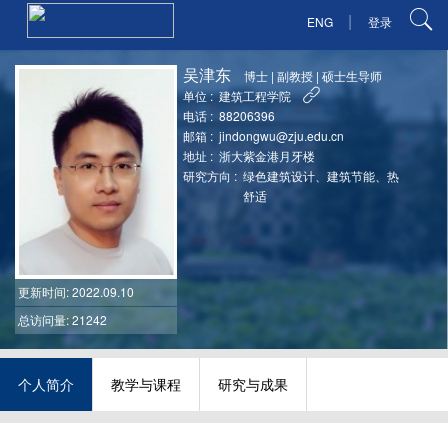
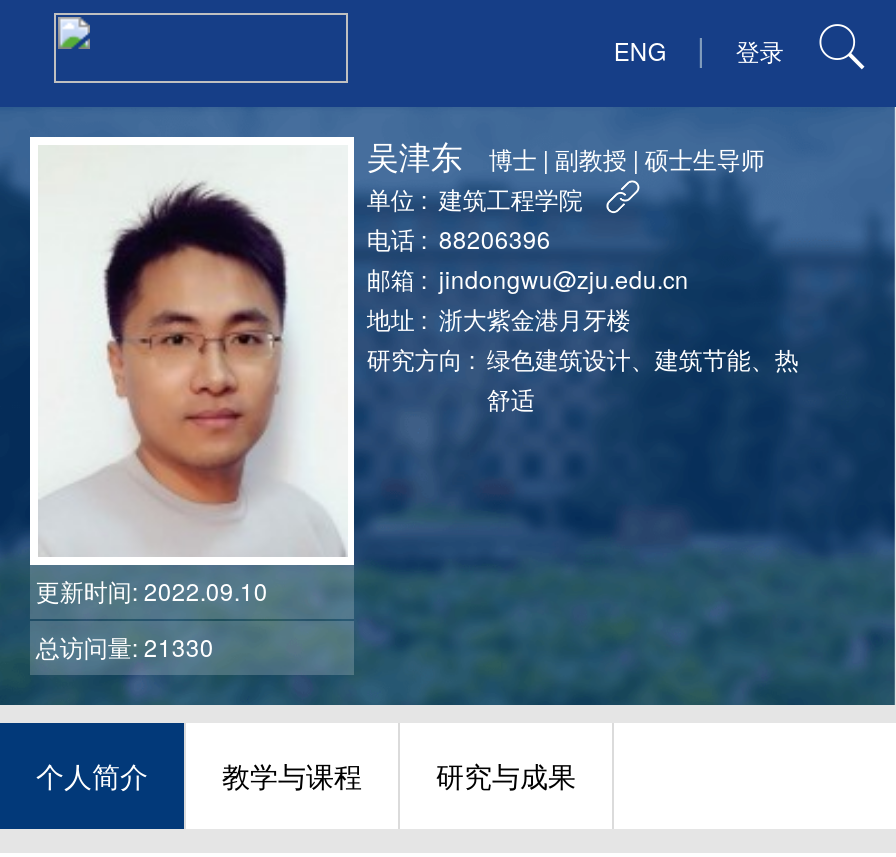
- 总访问量: 21242
+ 总访问量: 21330
